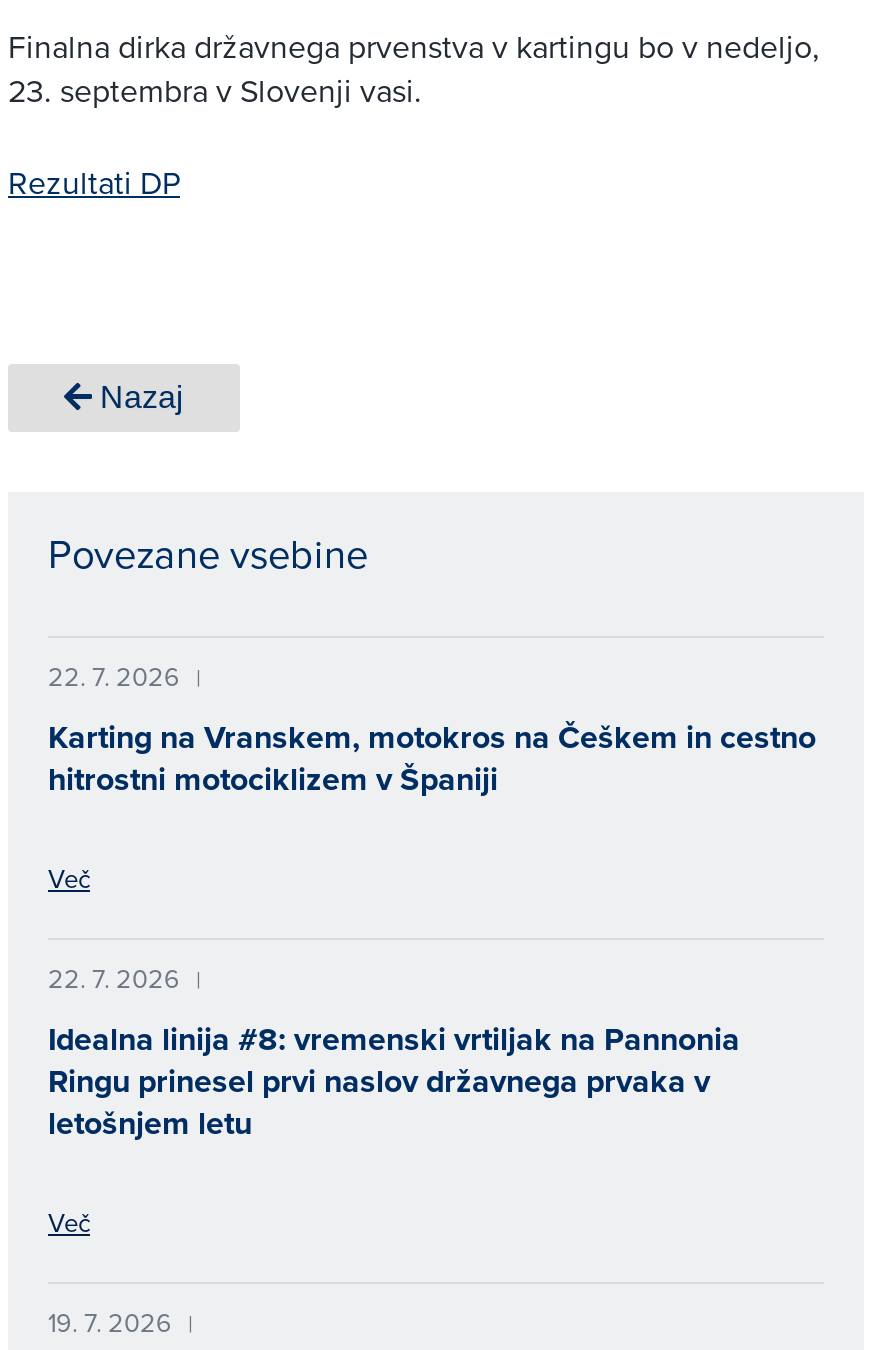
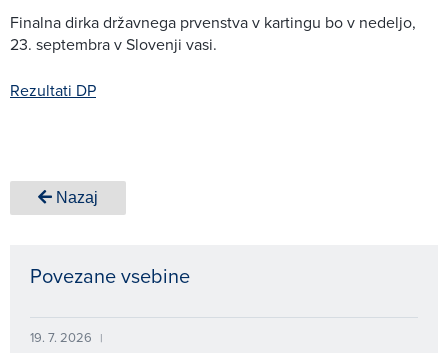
- 22. 7. 2026
- Karting na Vranskem, motokros na Češkem in cestno
- hitrostni motociklizem v Španiji
- Več
- 22. 7. 2026
- Idealna linija #8: vremenski vrtiljak na Pannonia
- Ringu prinesel prvi naslov državnega prvaka v
- letošnjem letu
- Več
